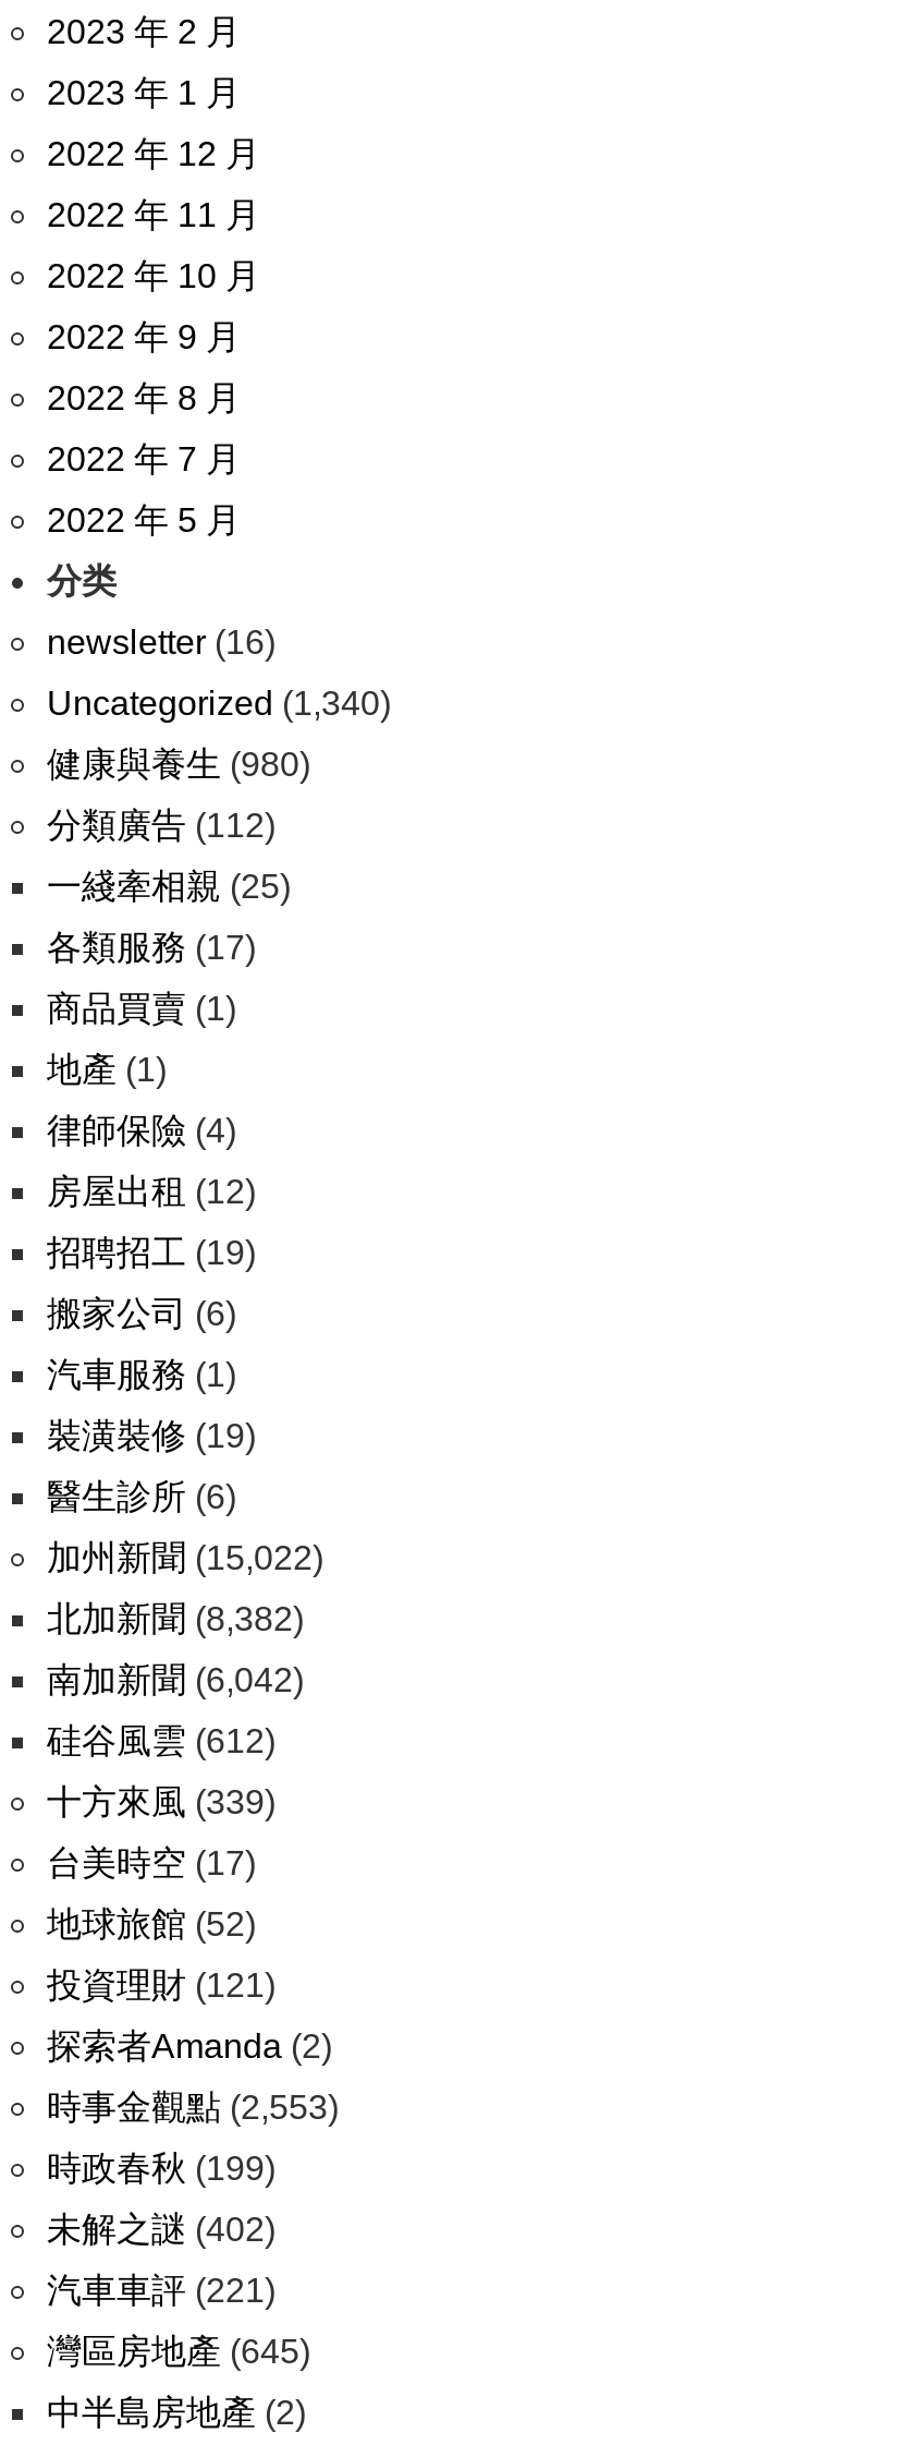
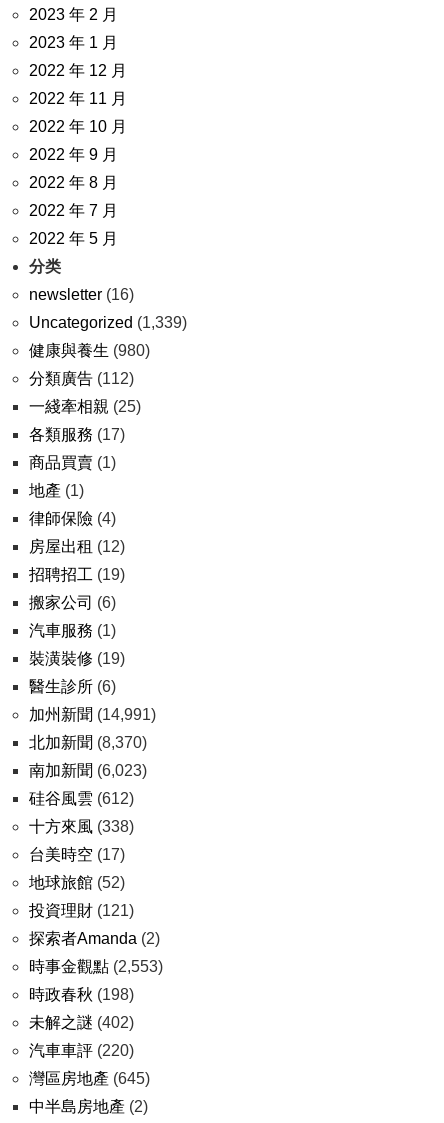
- Uncategorized (1,340)
+ Uncategorized (1,339)

- 加州新聞(15,022)
+ 加州新聞(14,991)

- 北加新聞(8,382)
+ 北加新聞(8,370)

- 南加新聞(6,042)
+ 南加新聞(6,023)

- 十方來風(339)
+ 十方來風(338)

- 時政春秋(199)
+ 時政春秋(198)

- 汽車車評(221)
+ 汽車車評(220)
